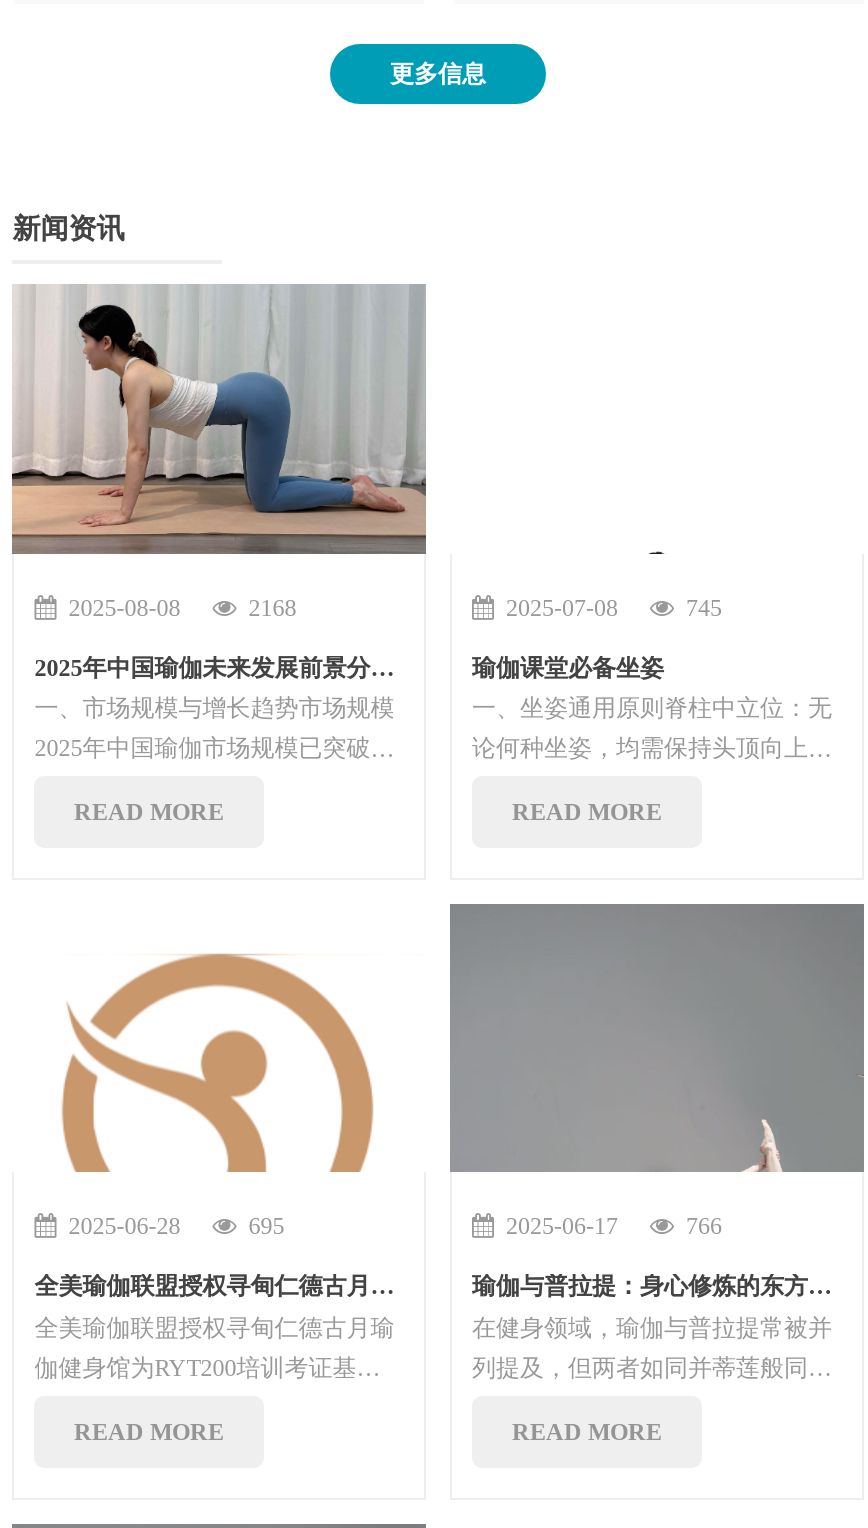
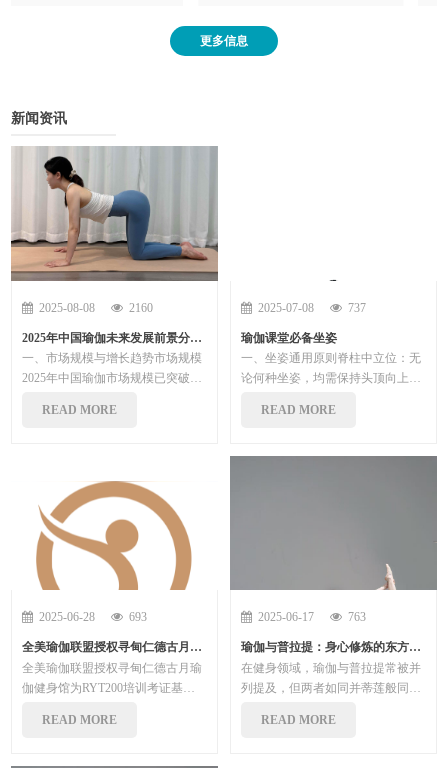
- 2025-08-08 2168
+ 2025-08-08 2160

- 2025-07-08 745
+ 2025-07-08 737

- 2025-06-28 695
+ 2025-06-28 693

- 2025-06-17 766
+ 2025-06-17 763
